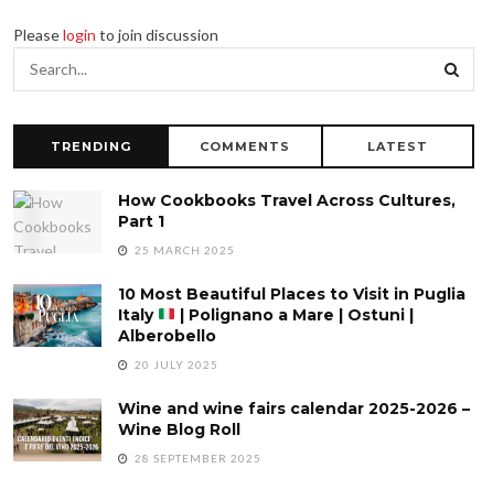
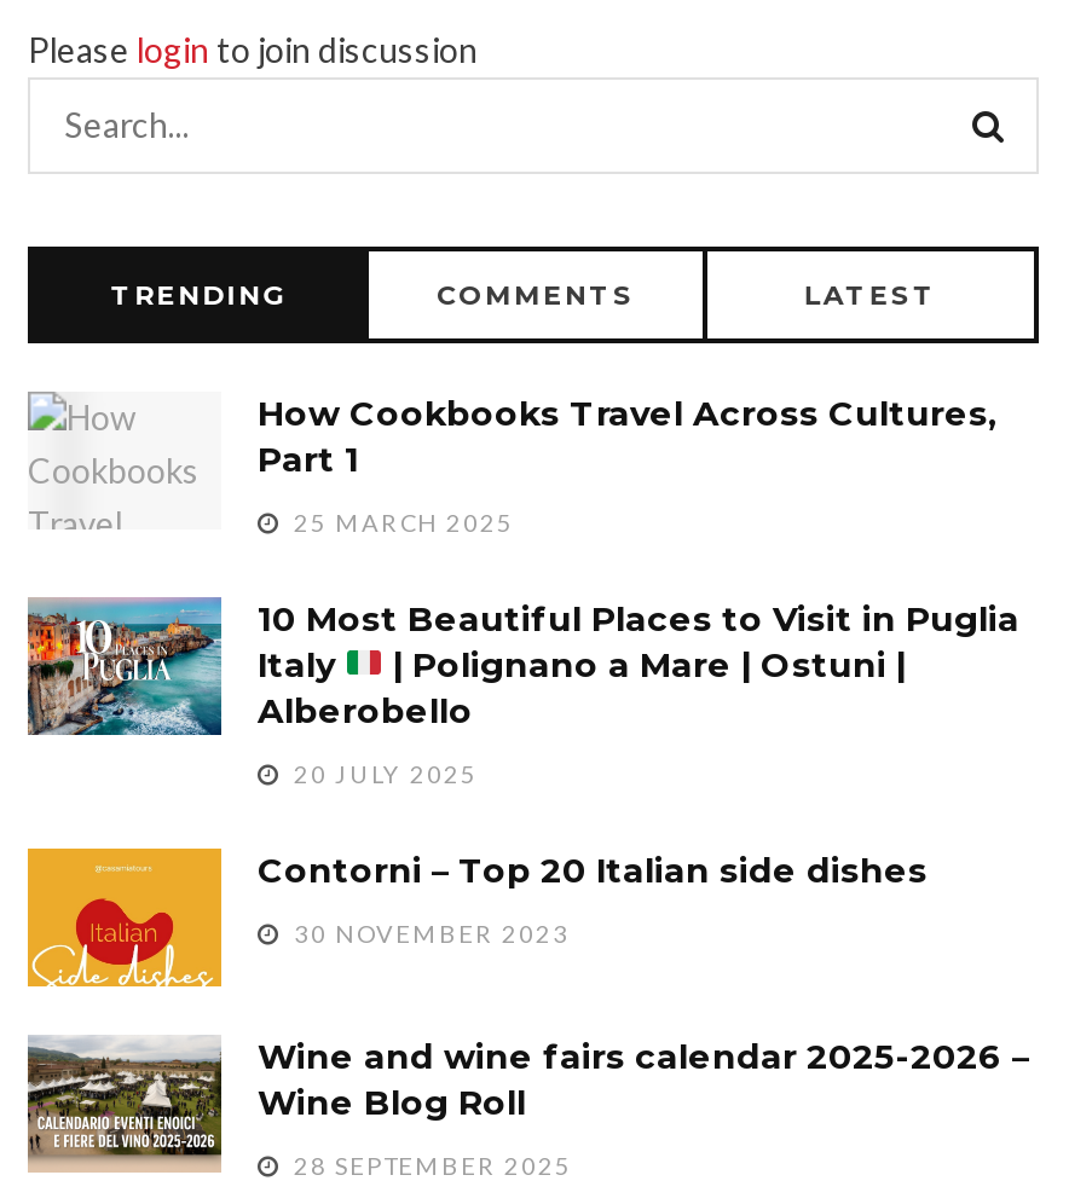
+ [image]
+ Contorni – Top 20 Italian side dishes
+ 30 NOVEMBER 2023
